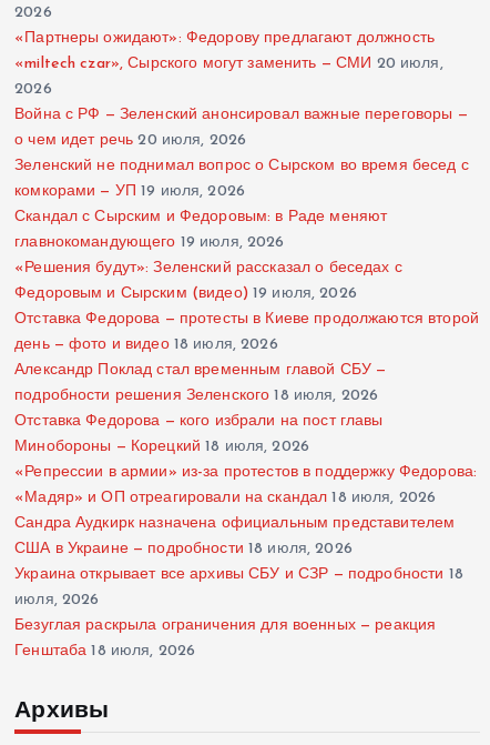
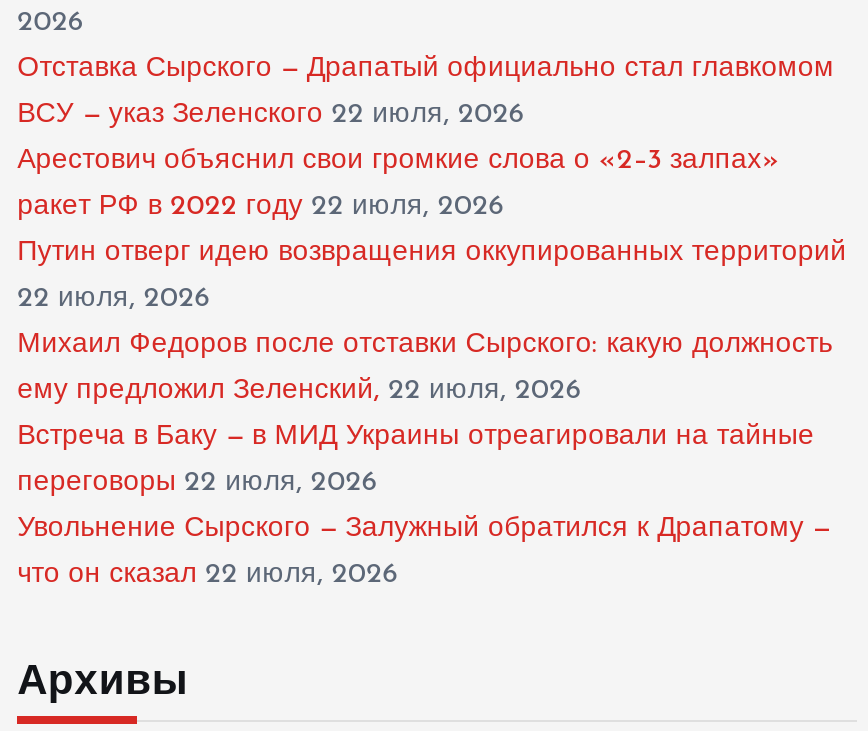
- «Партнеры ожидают»: Федорову предлагают должность
- «miltech czar», Сырского могут заменить — СМИ 20 июля,
- 2026
- Война с РФ — Зеленский анонсировал важные переговоры —
- о чем идет речь 20 июля, 2026
- Зеленский не поднимал вопрос о Сырском во время бесед с
- комкорами — УП 19 июля, 2026
- Скандал с Сырским и Федоровым: в Раде меняют
- главнокомандующего 19 июля, 2026
- «Решения будут»: Зеленский рассказал о беседах с
- Федоровым и Сырским (видео) 19 июля, 2026
- Отставка Федорова — протесты в Киеве продолжаются второй
- день — фото и видео 18 июля, 2026
- Александр Поклад стал временным главой СБУ —
- подробности решения Зеленского 18 июля, 2026
- Отставка Федорова — кого избрали на пост главы
- Минобороны — Корецкий 18 июля, 2026
- «Репрессии в армии» из-за протестов в поддержку Федорова:
- «Мадяр» и ОП отреагировали на скандал 18 июля, 2026
- Сандра Аудкирк назначена официальным представителем
- США в Украине — подробности 18 июля, 2026
- Украина открывает все архивы СБУ и СЗР — подробности 18
- июля, 2026
- Безуглая раскрыла ограничения для военных — реакция
- Генштаба 18 июля, 2026
+ Отставка Сырского — Драпатый официально стал главкомом
+ ВСУ — указ Зеленского 22 июля, 2026
+ Арестович объяснил свои громкие слова о «2–3 залпах»
+ ракет РФ в 2022 году 22 июля, 2026
+ Путин отверг идею возвращения оккупированных территорий
+ 22 июля, 2026
+ Михаил Федоров после отставки Сырского: какую должность
+ ему предложил Зеленский, 22 июля, 2026
+ Встреча в Баку — в МИД Украины отреагировали на тайные
+ переговоры 22 июля, 2026
+ Увольнение Сырского — Залужный обратился к Драпатому —
+ что он сказал 22 июля, 2026
